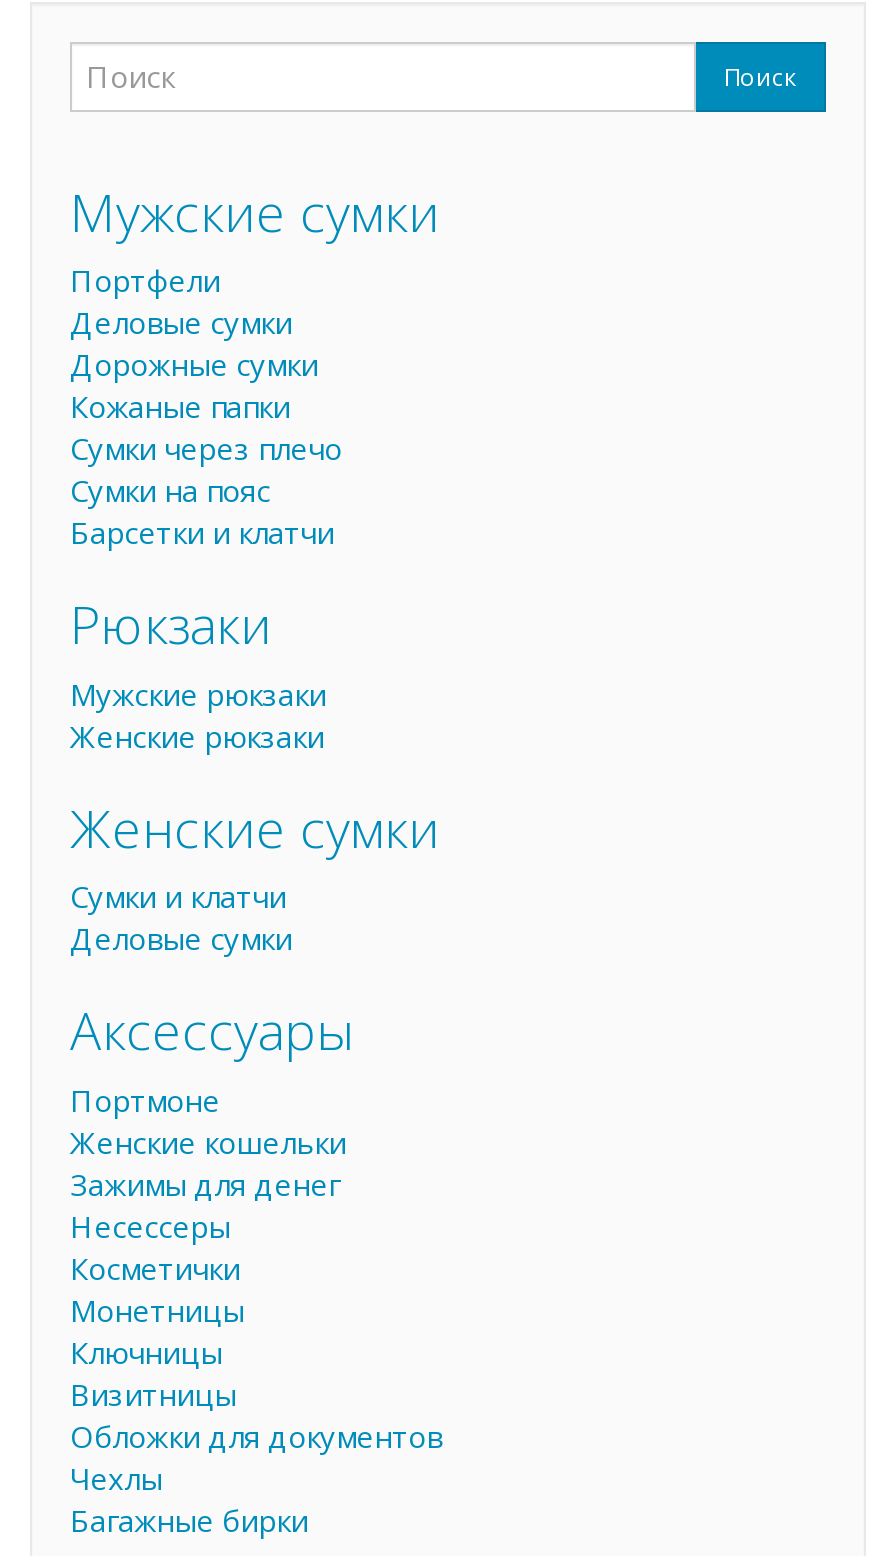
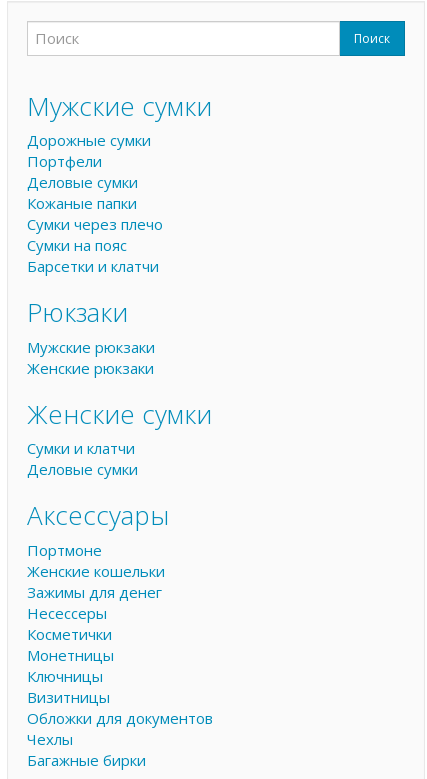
moved down: Портфели | Деловые сумки

moved up: Дорожные сумки
